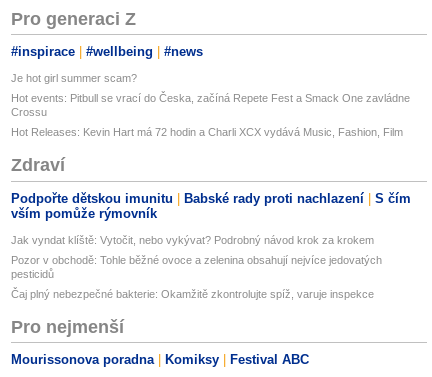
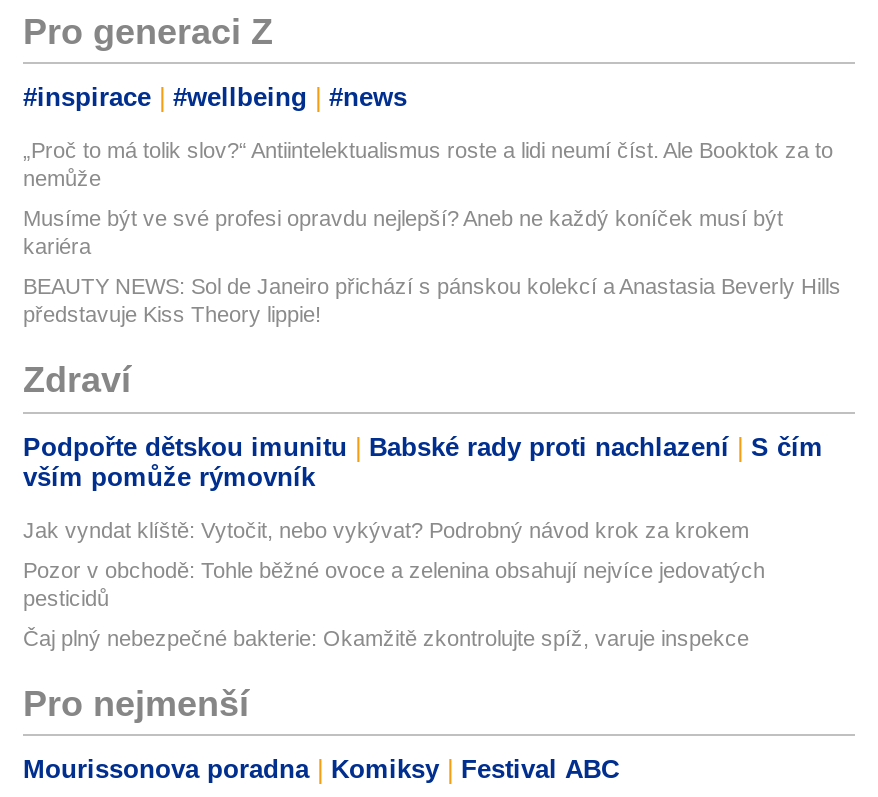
- Je hot girl summer scam?
+ „Proč to má tolik slov?“ Antiintelektualismus roste a lidi neumí číst. Ale Booktok za to
+ nemůže

- Hot events: Pitbull se vrací do Česka, začíná Repete Fest a Smack One zavládne
- Crossu
+ Musíme být ve své profesi opravdu nejlepší? Aneb ne každý koníček musí být
+ kariéra

- Hot Releases: Kevin Hart má 72 hodin a Charli XCX vydává Music, Fashion, Film
+ BEAUTY NEWS: Sol de Janeiro přichází s pánskou kolekcí a Anastasia Beverly Hills
+ představuje Kiss Theory lippie!
